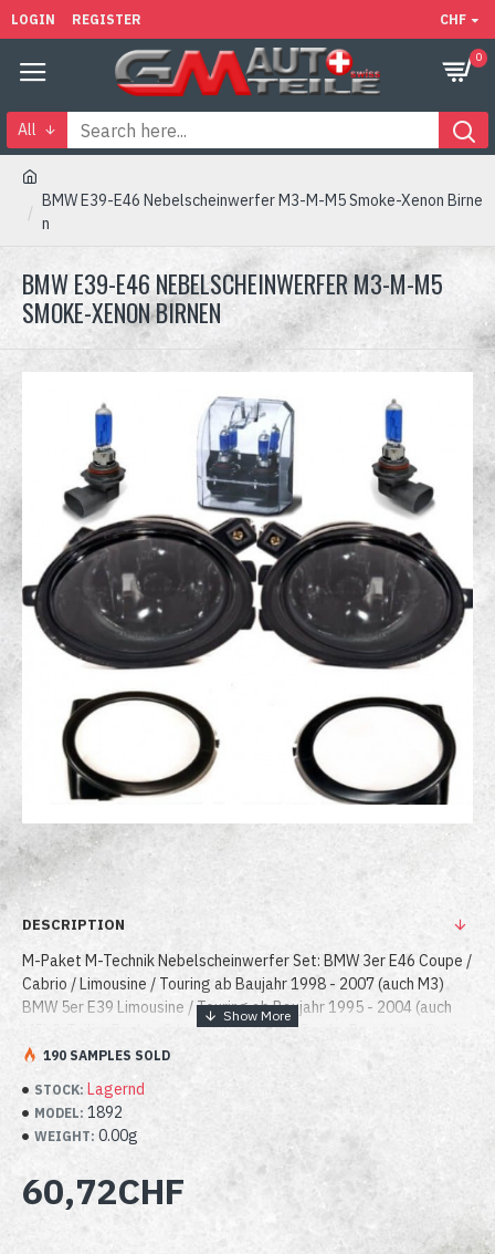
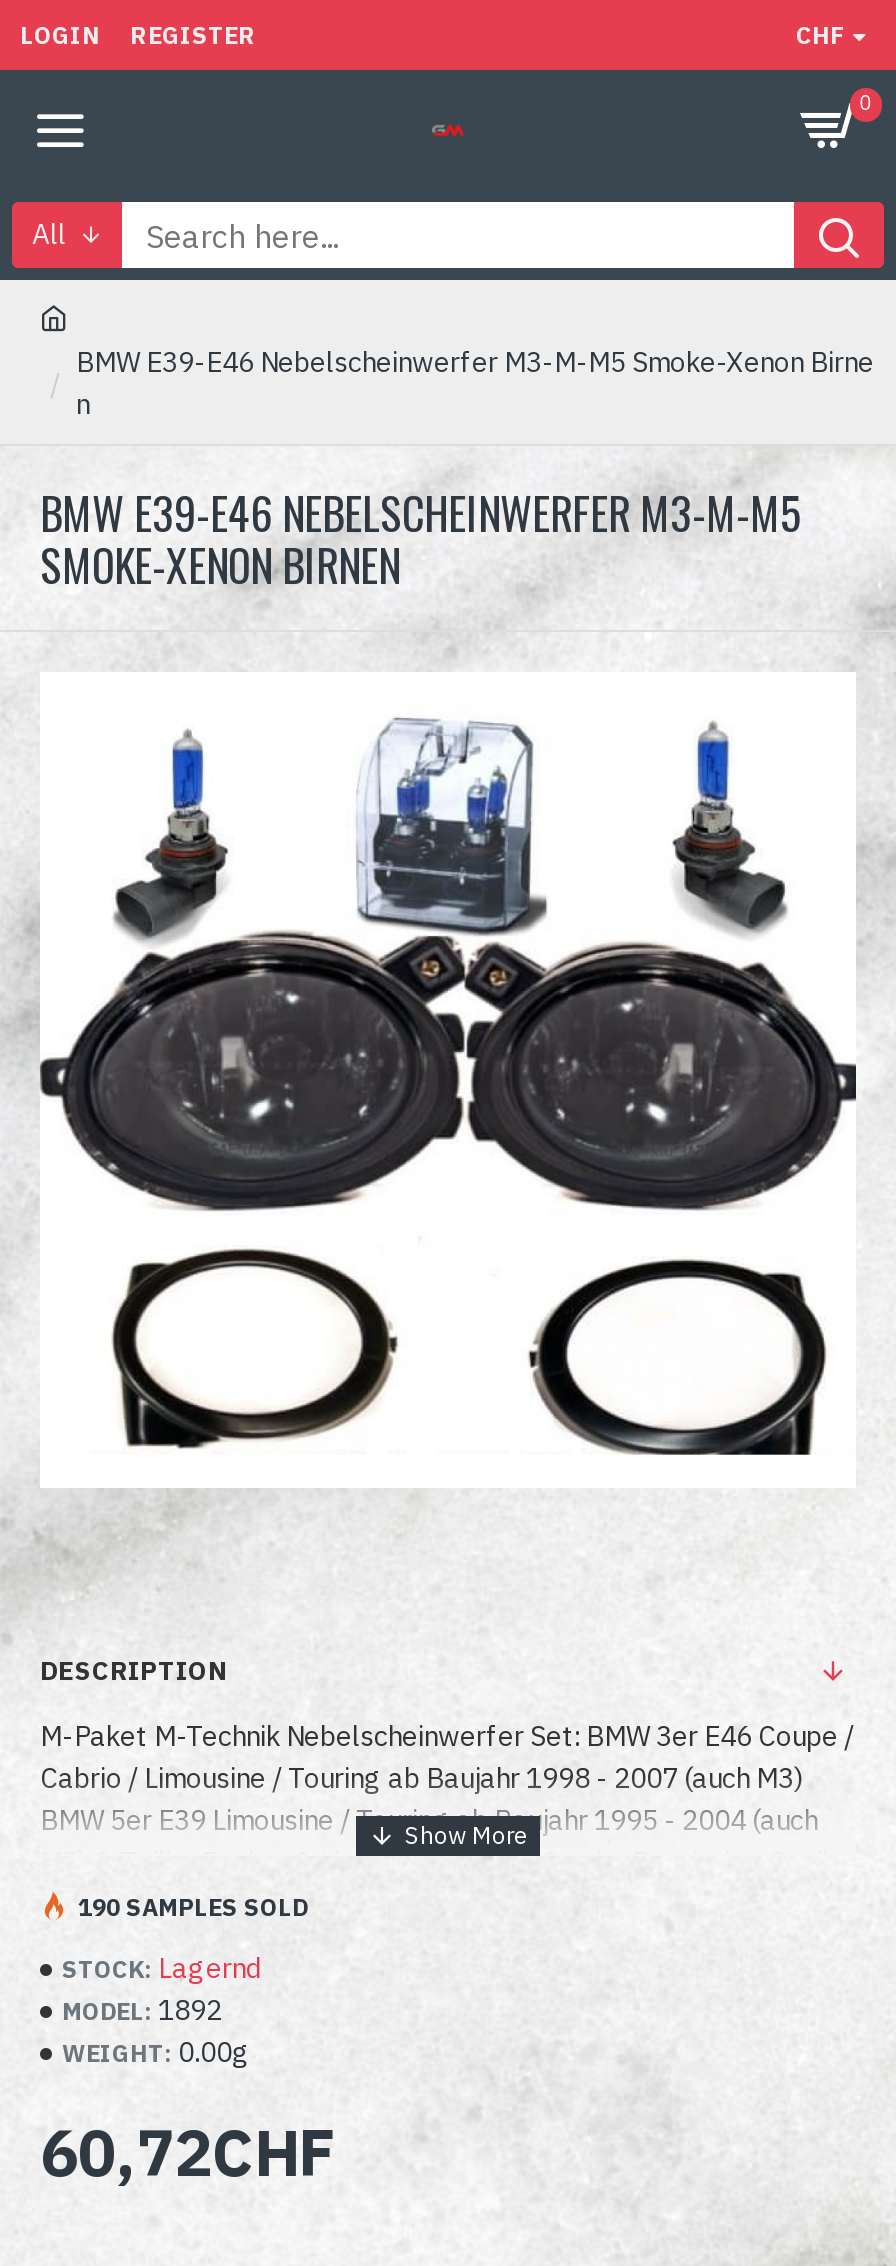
- [image]
